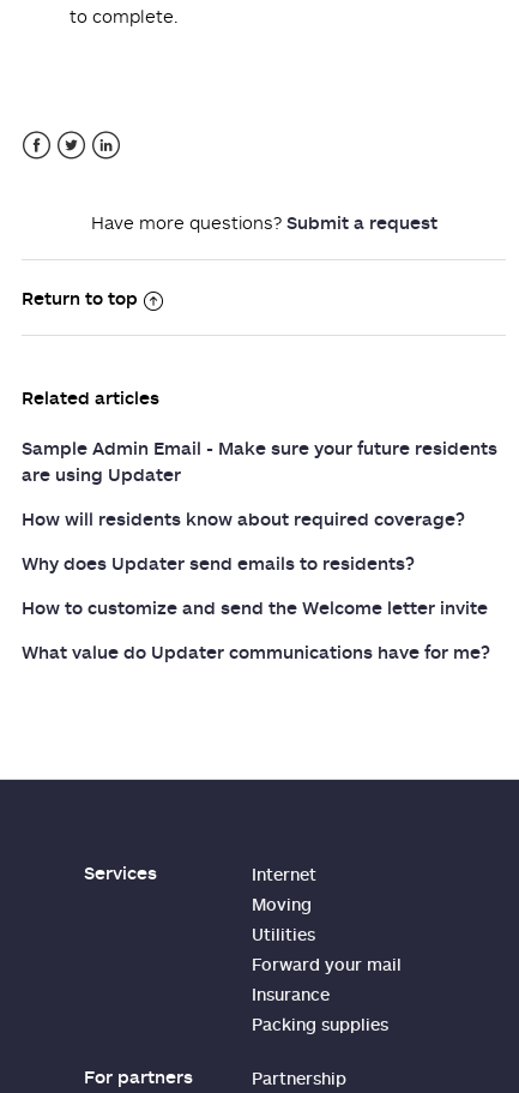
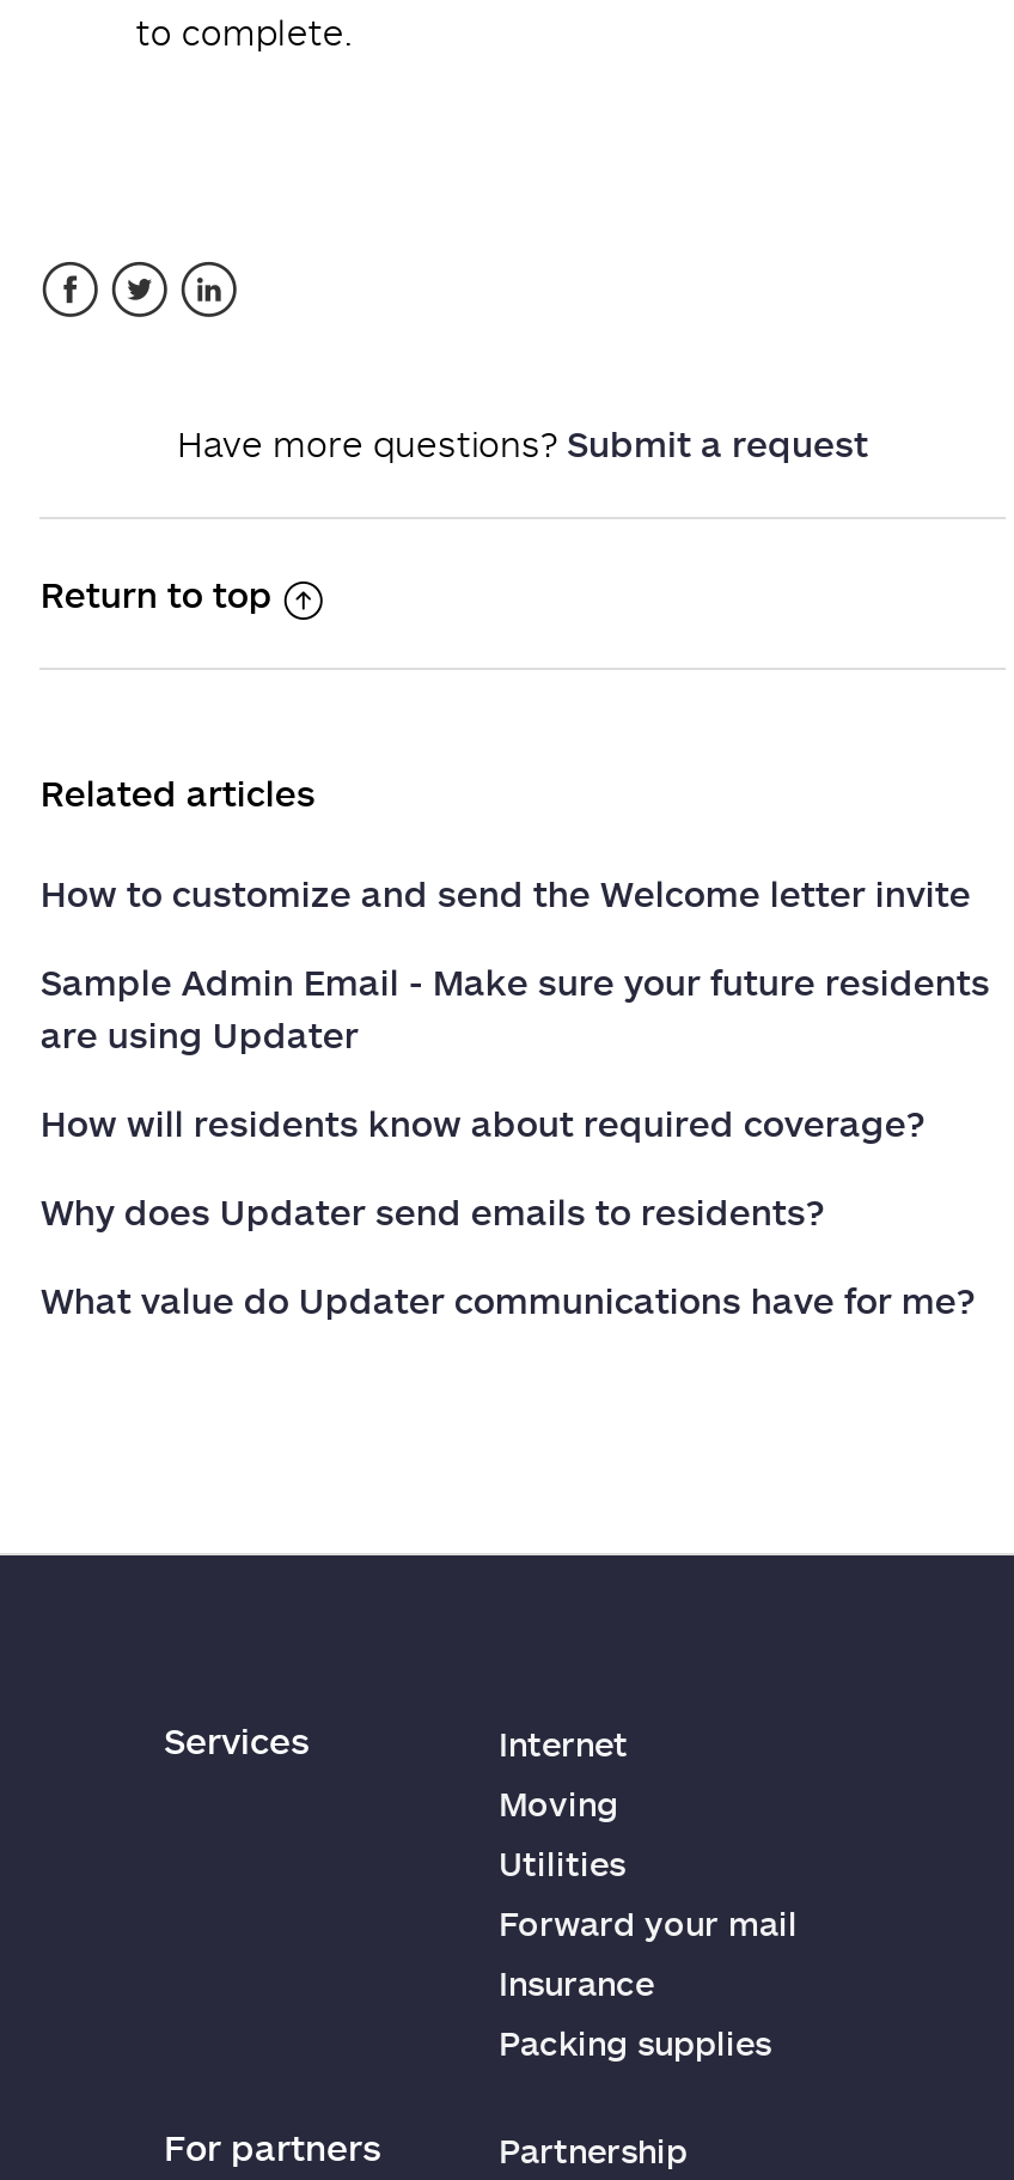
moved down: Sample Admin Email - Make sure your future residents | are using Updater | How will residents know about required coverage? | Why does Updater send emails to residents?

moved up: How to customize and send the Welcome letter invite
